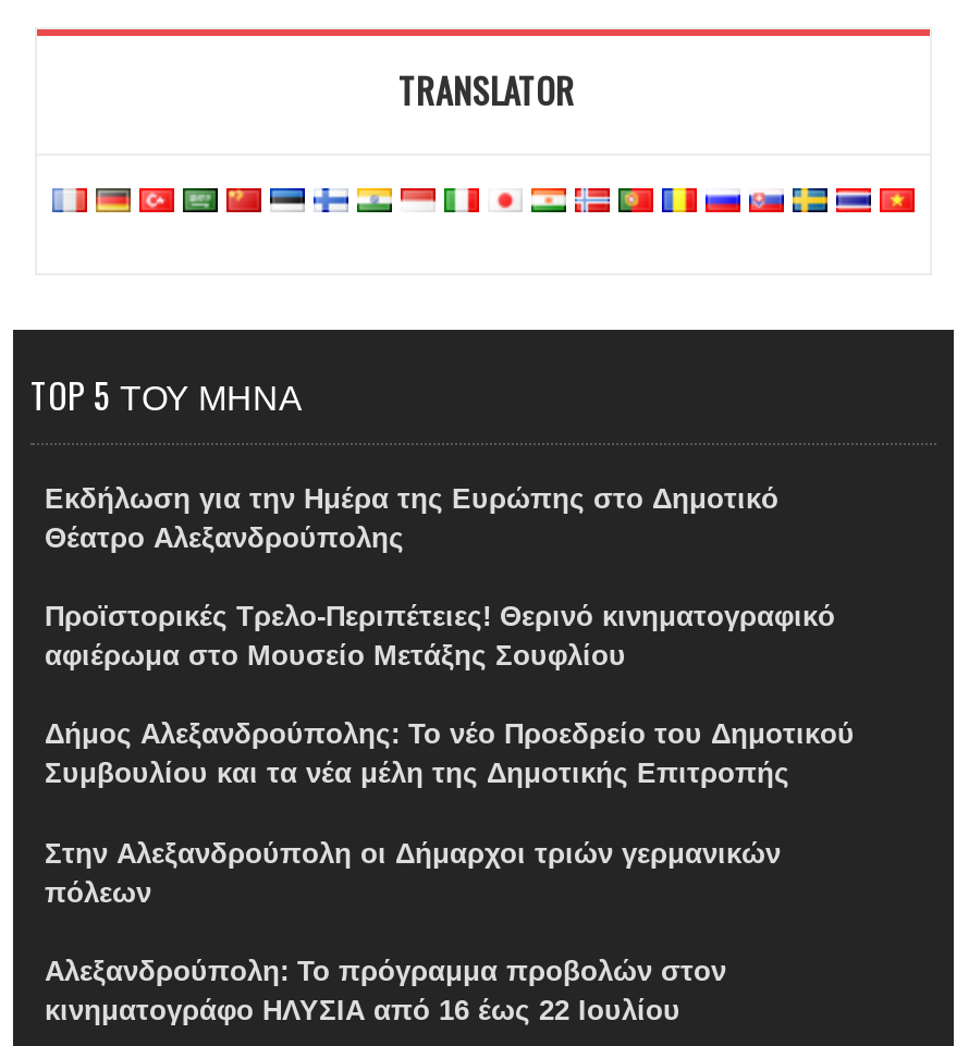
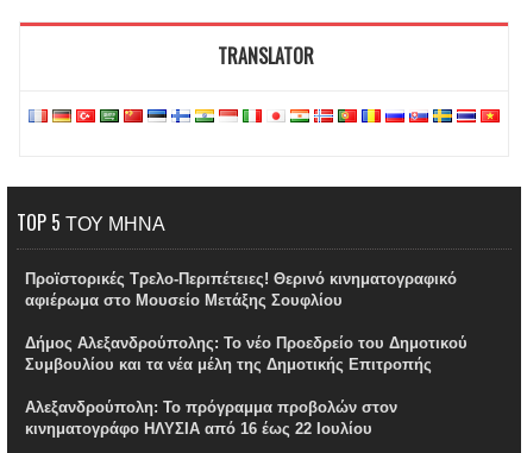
- Εκδήλωση για την Ημέρα της Ευρώπης στο Δημοτικό
- Θέατρο Αλεξανδρούπολης

- Στην Αλεξανδρούπολη οι Δήμαρχοι τριών γερμανικών
- πόλεων
